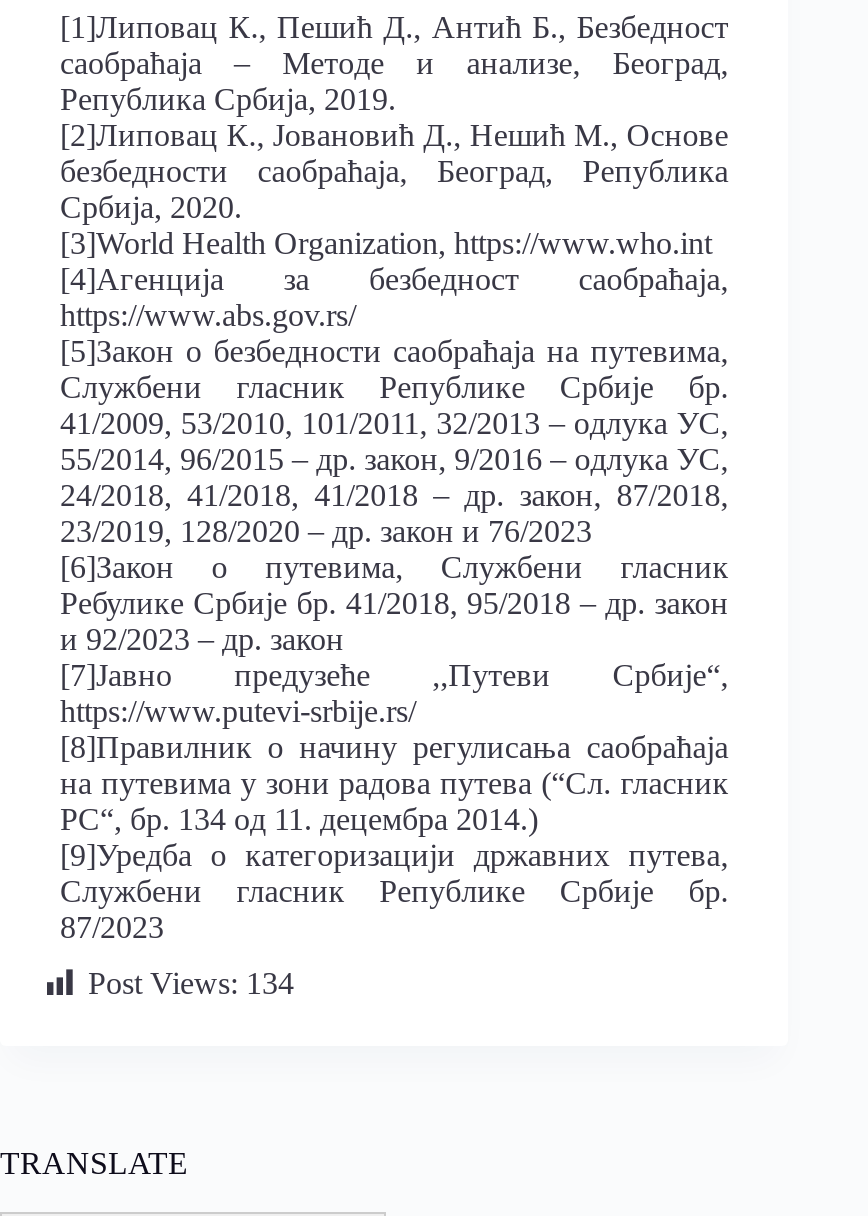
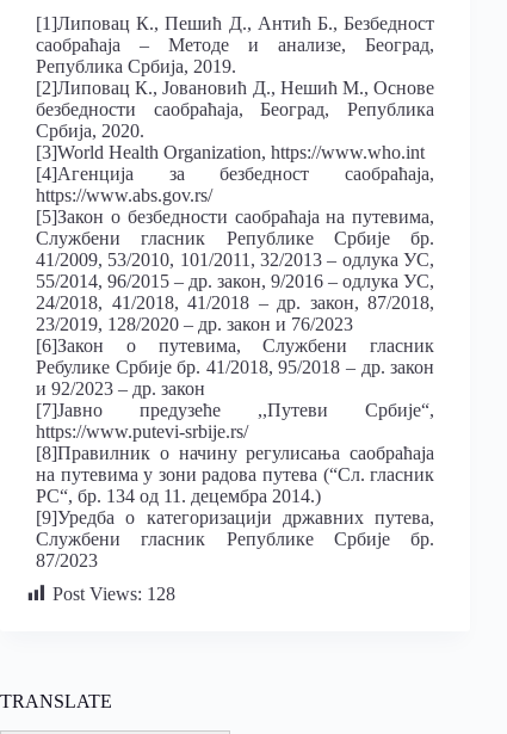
- Post Views: 134
+ Post Views: 128
